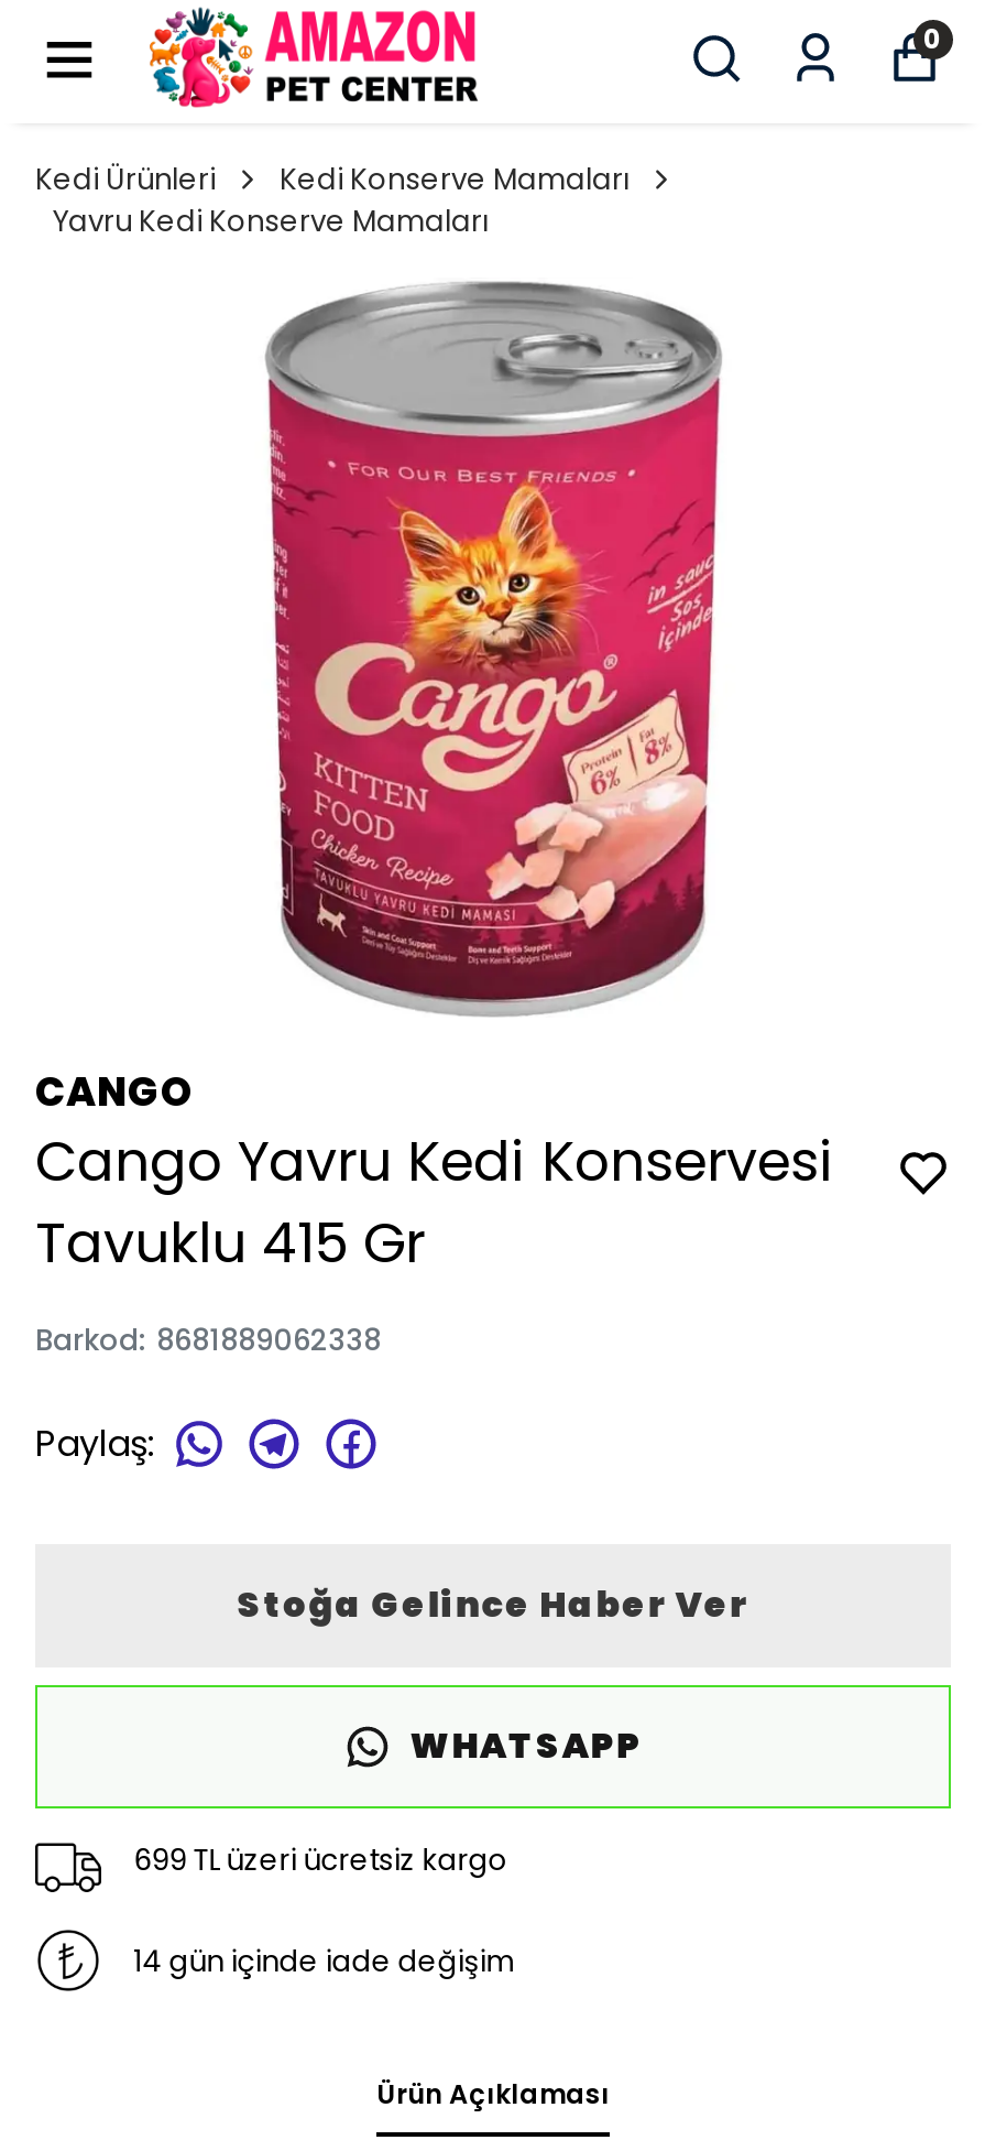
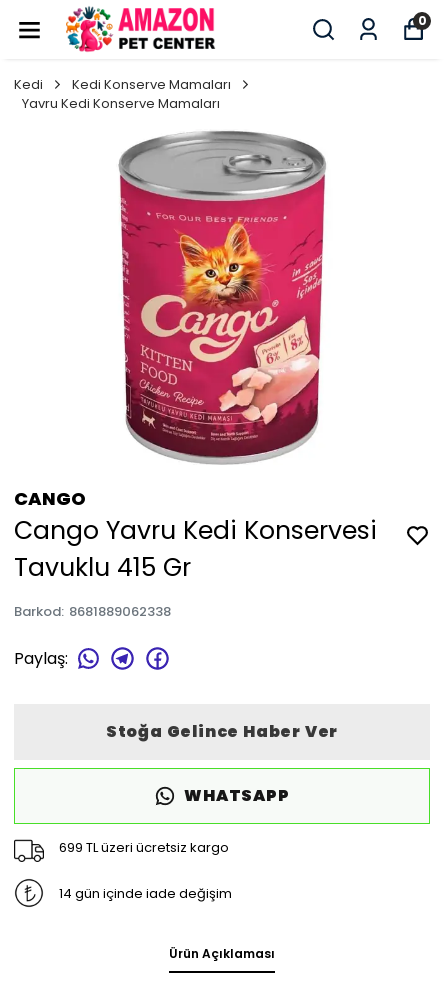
- Kedi Ürünleri
+ Kedi
